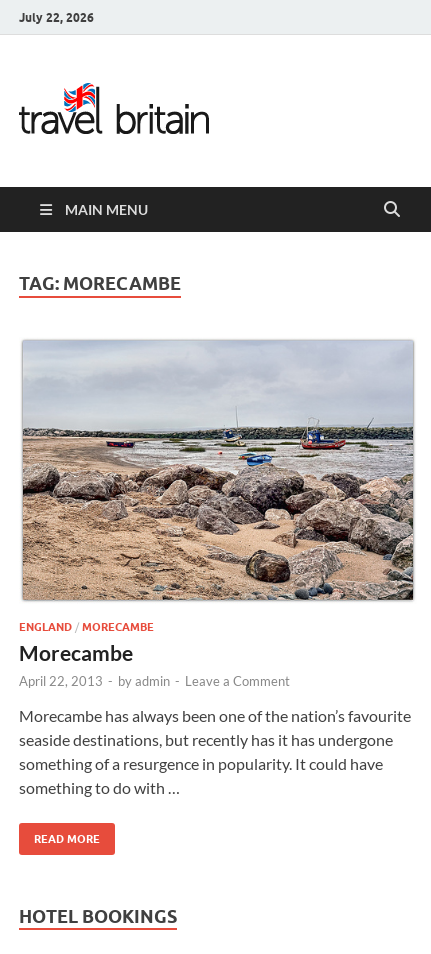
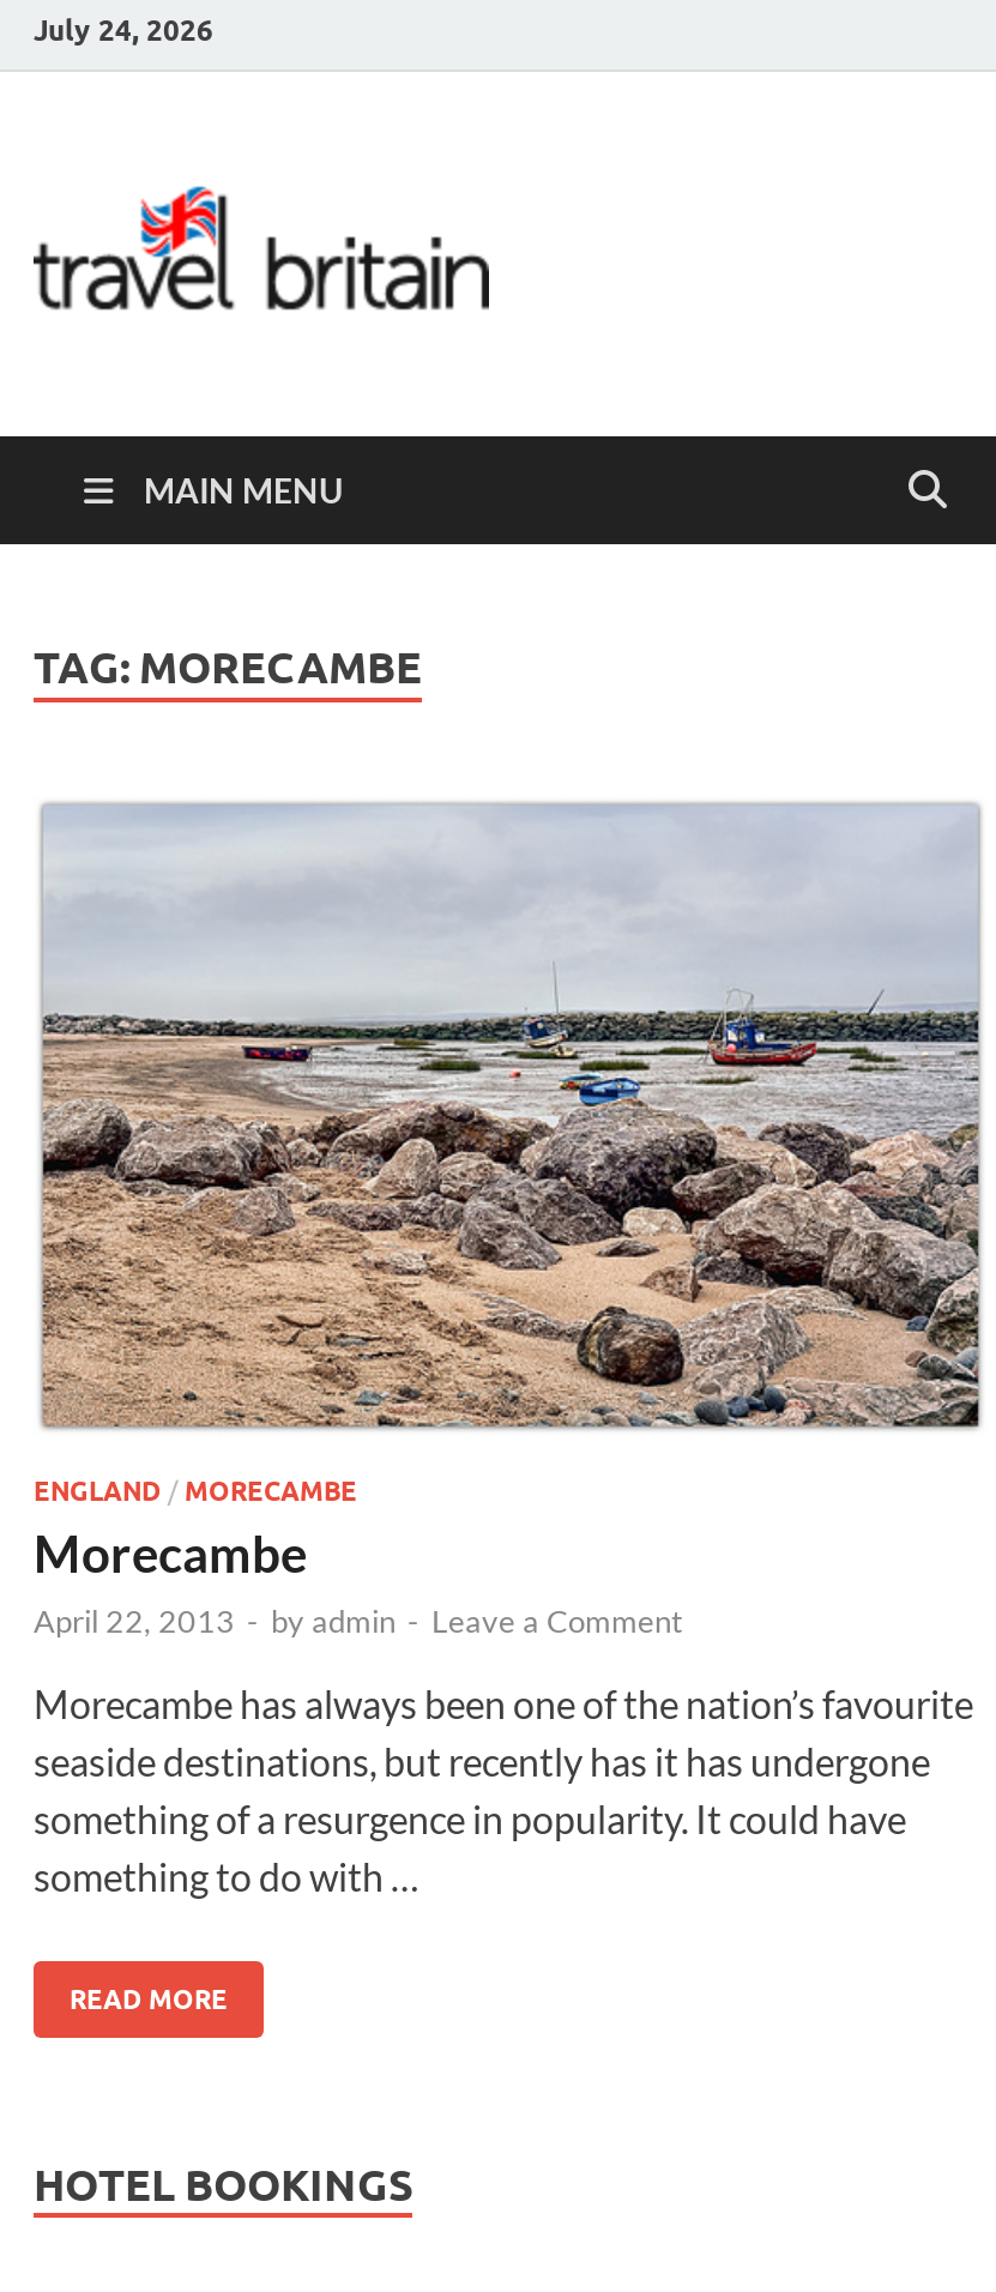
- July 22, 2026
+ July 24, 2026
